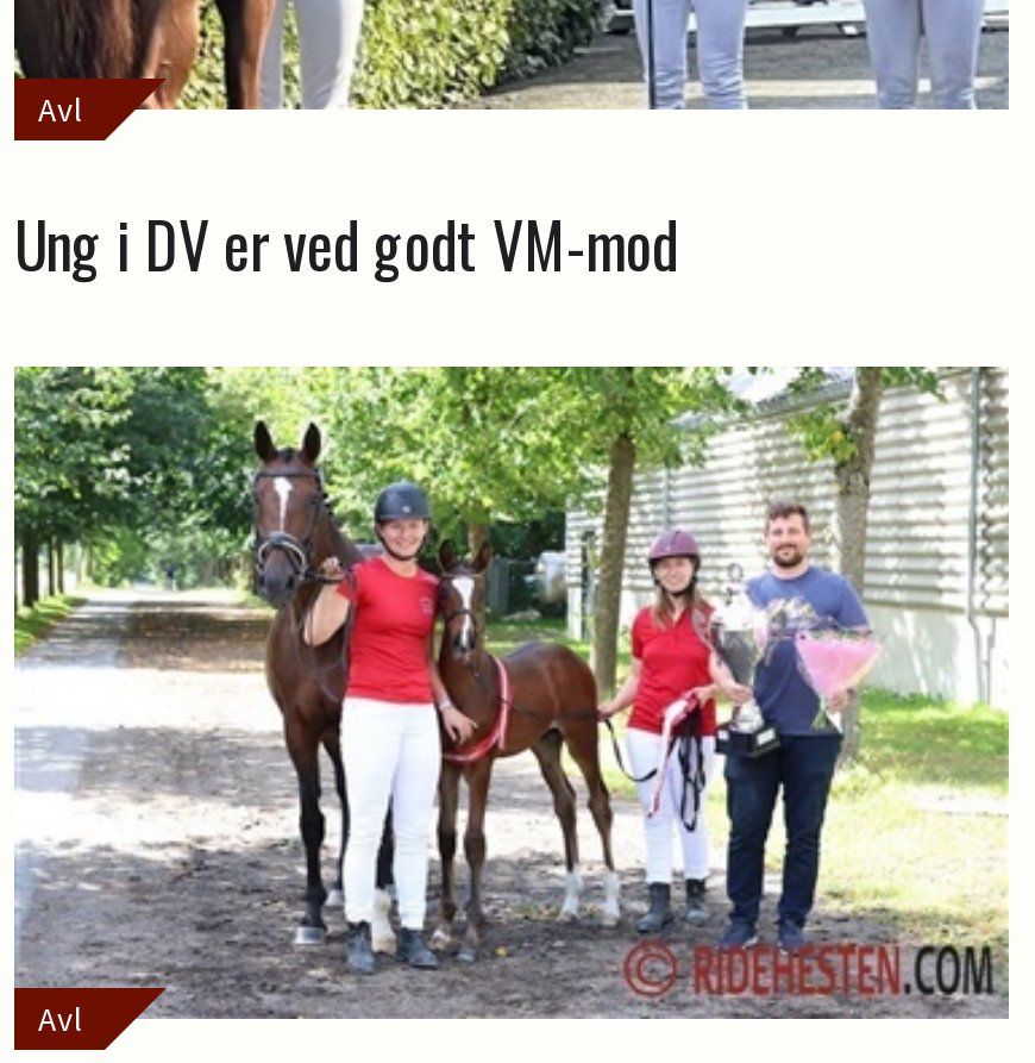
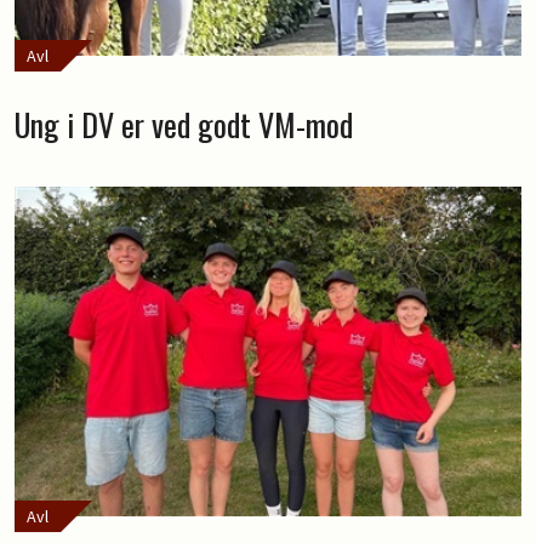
- [image]
+ [image]
